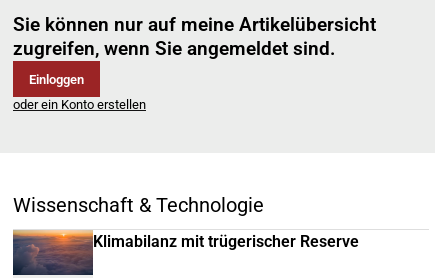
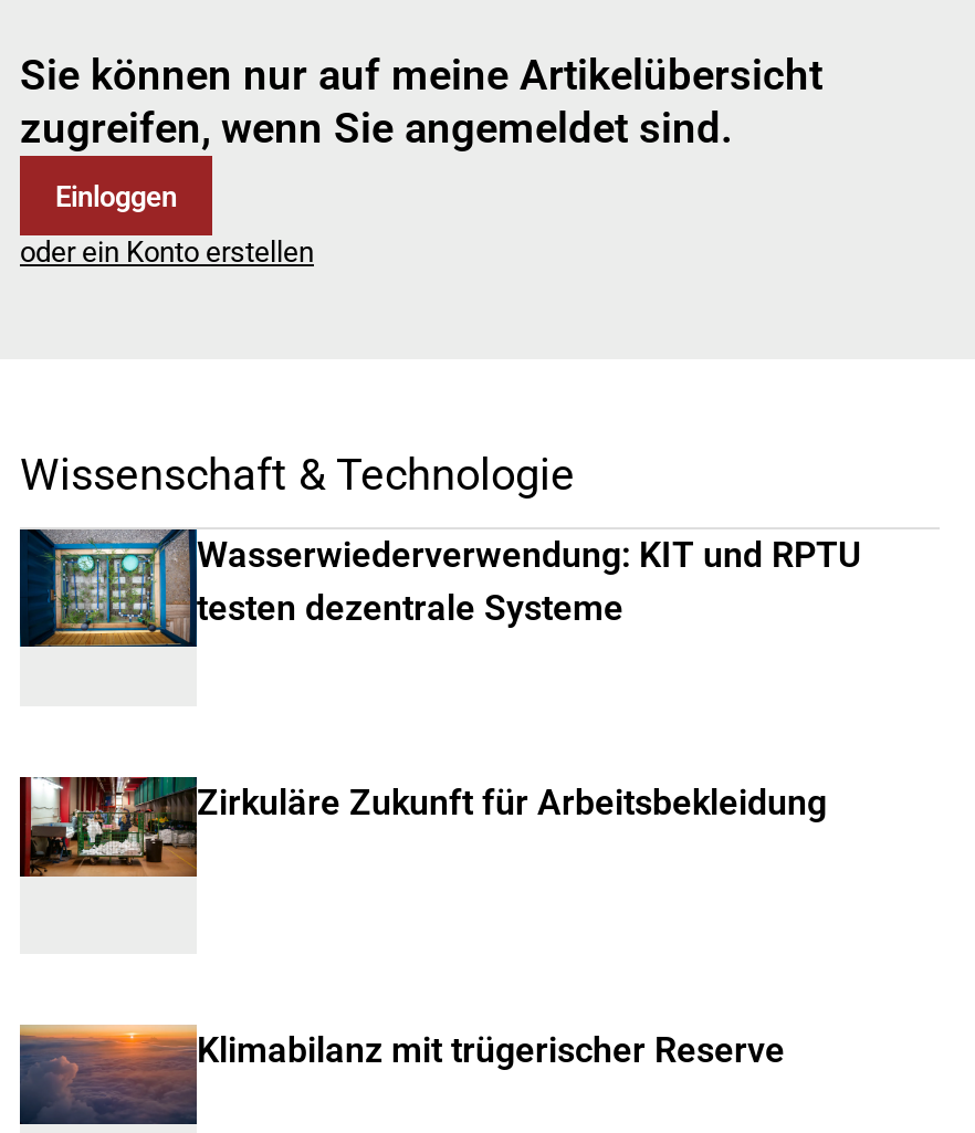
+ [image]
+ Wasserwiederverwendung: KIT und RPTU
+ testen dezentrale Systeme

+ [image]
+ Zirkuläre Zukunft für Arbeitsbekleidung
